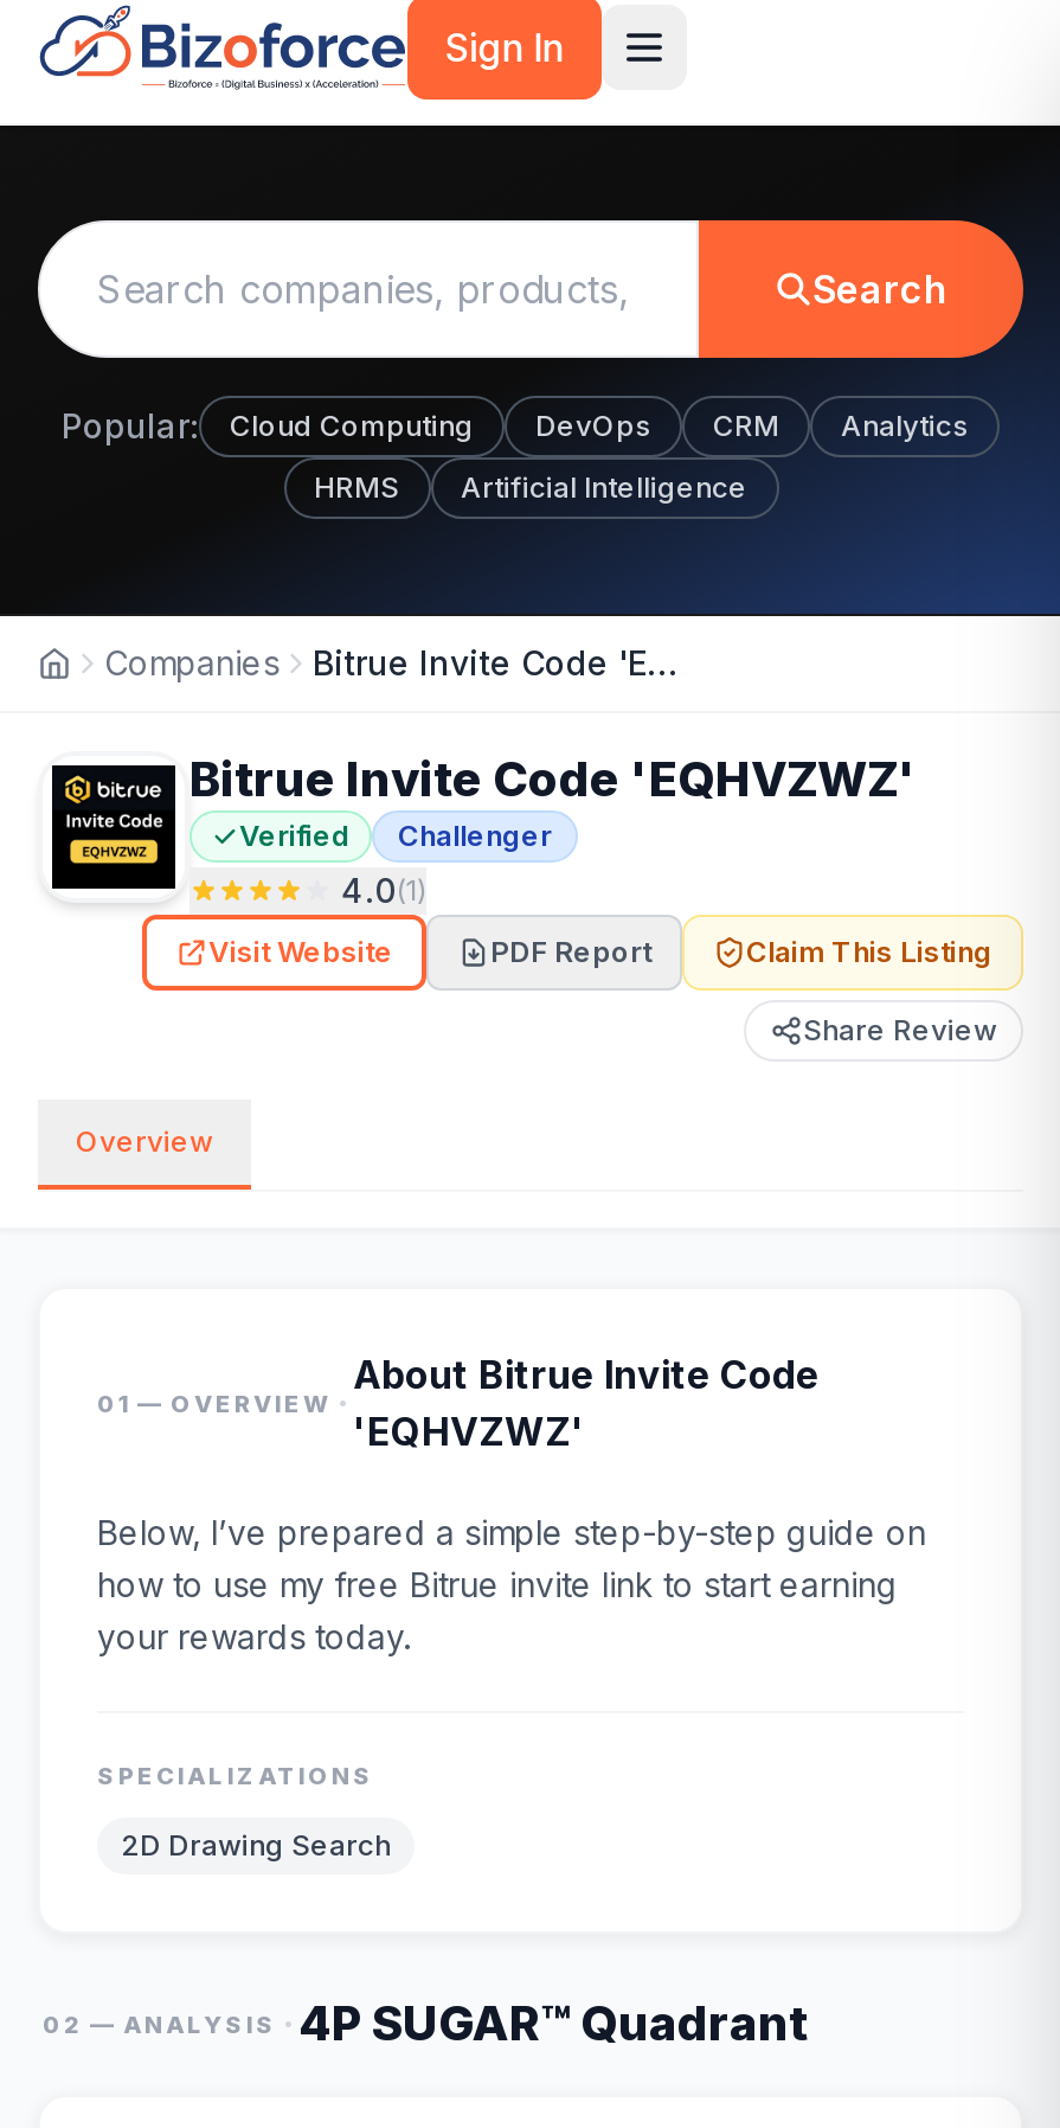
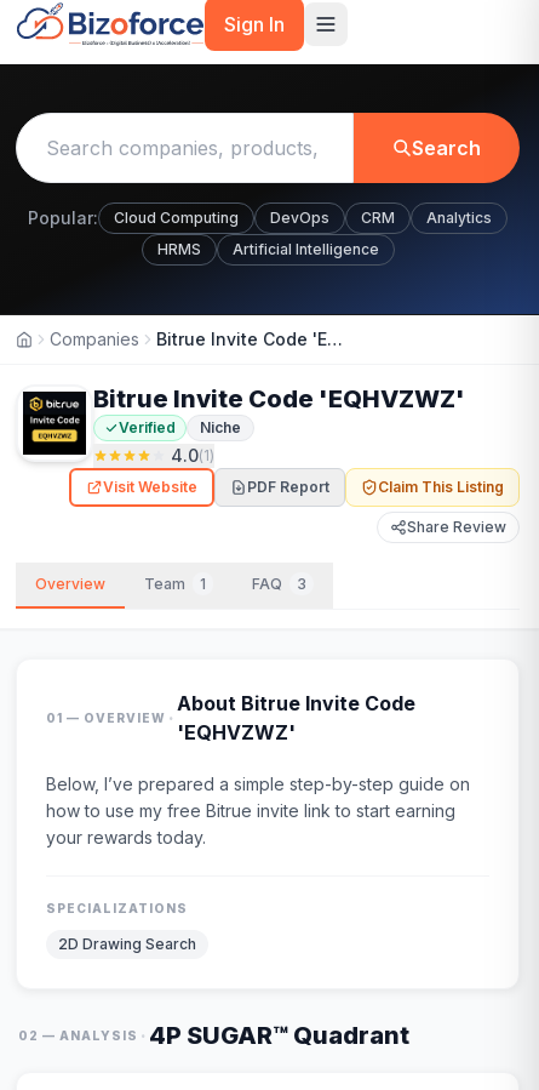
- Challenger
+ Niche

+ Team
+ 1
+ FAQ
+ 3
